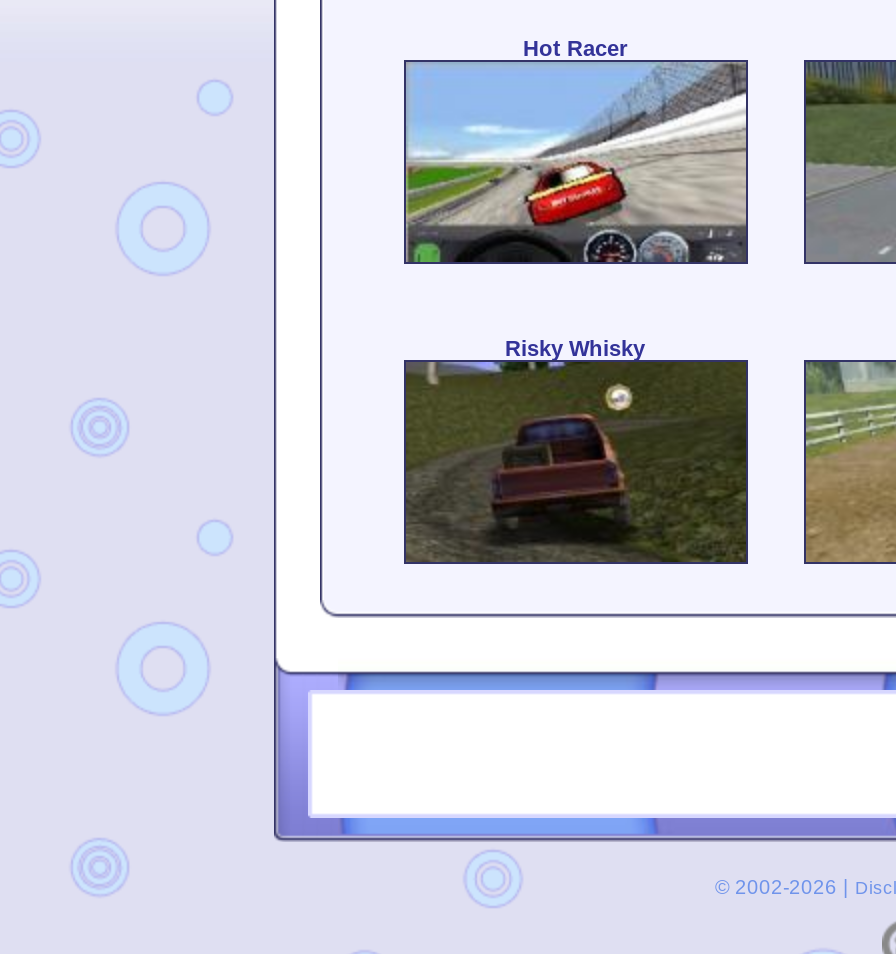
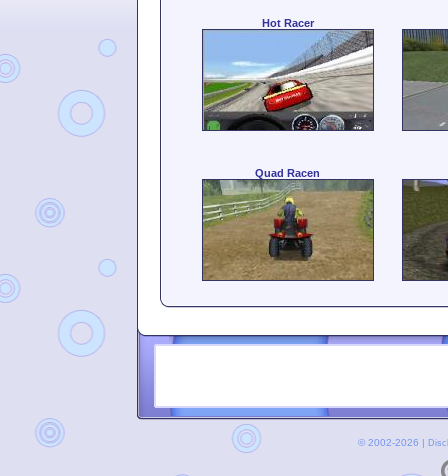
- Risky Whisky
+ Quad Racen

- [image]
+ [image]

- [image]
+ [image]
